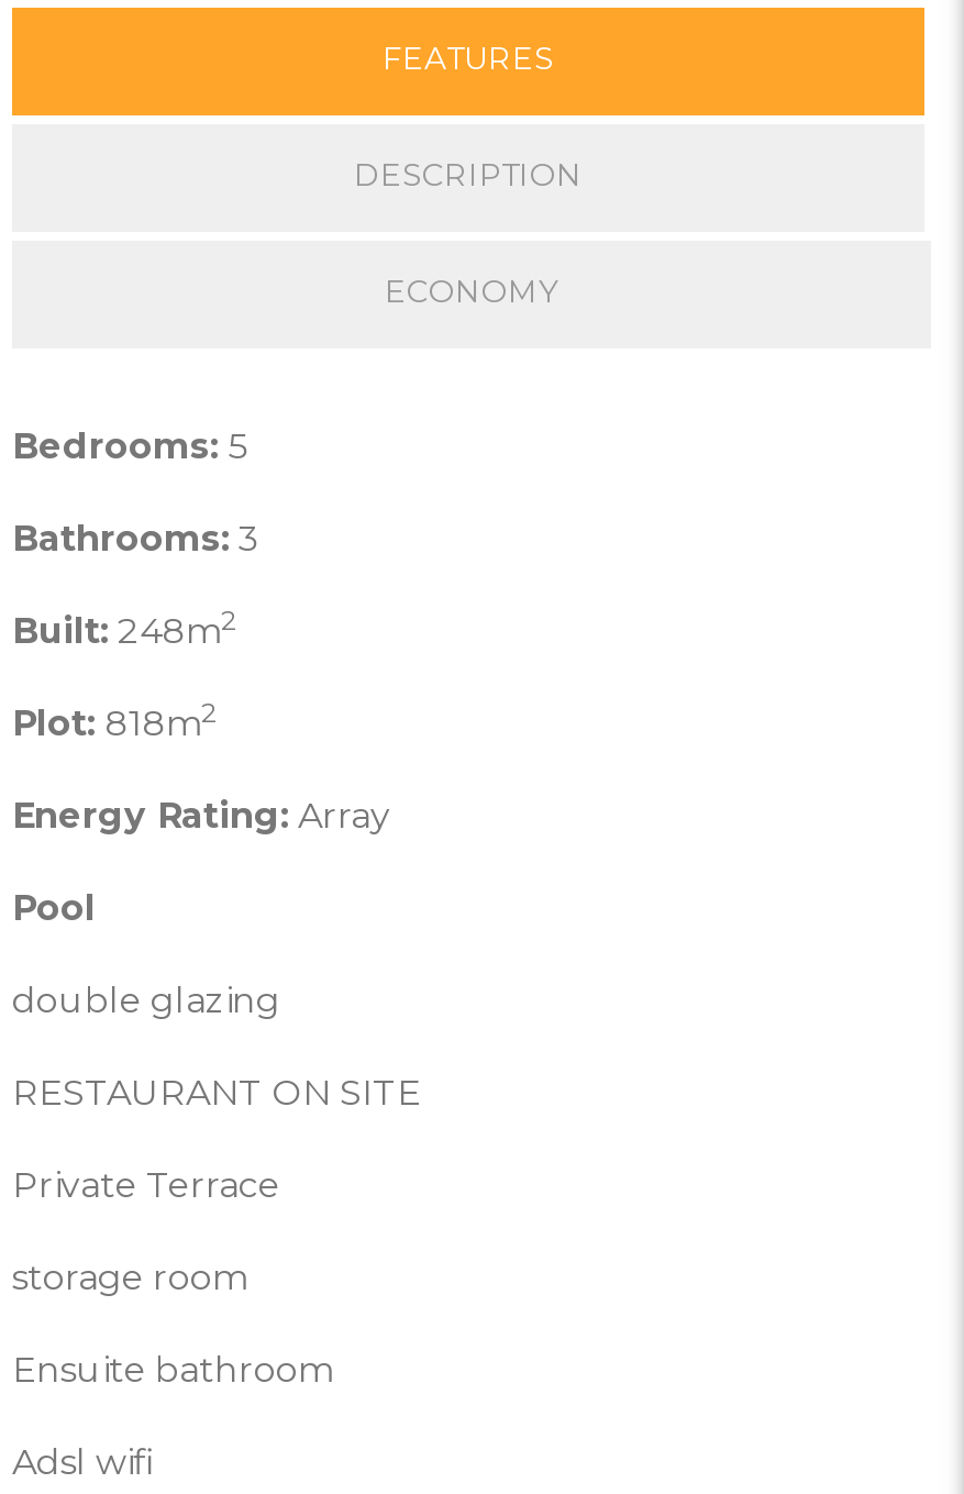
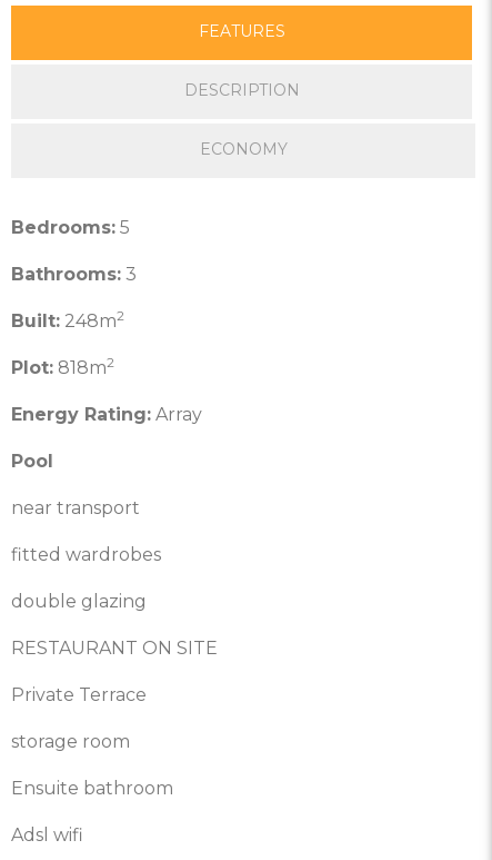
+ near transport
+ fitted wardrobes
